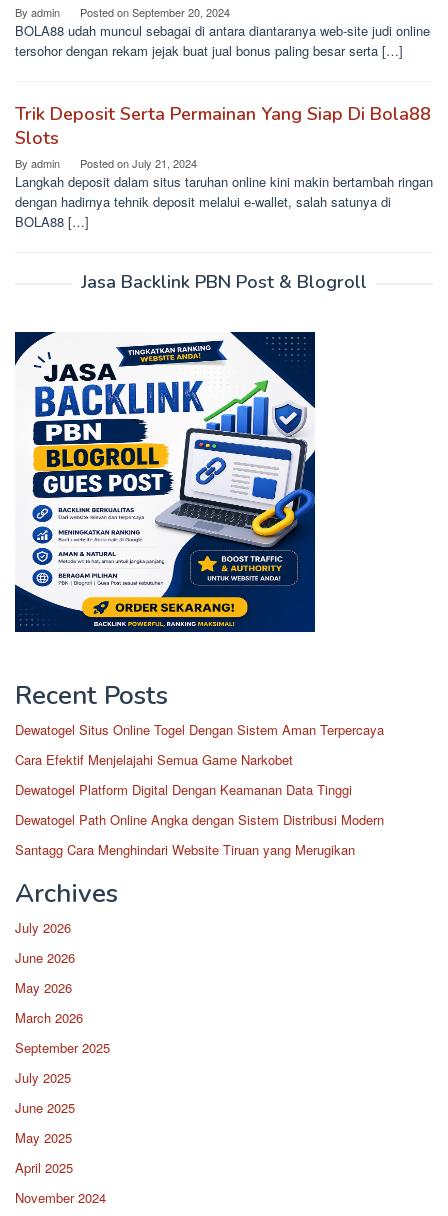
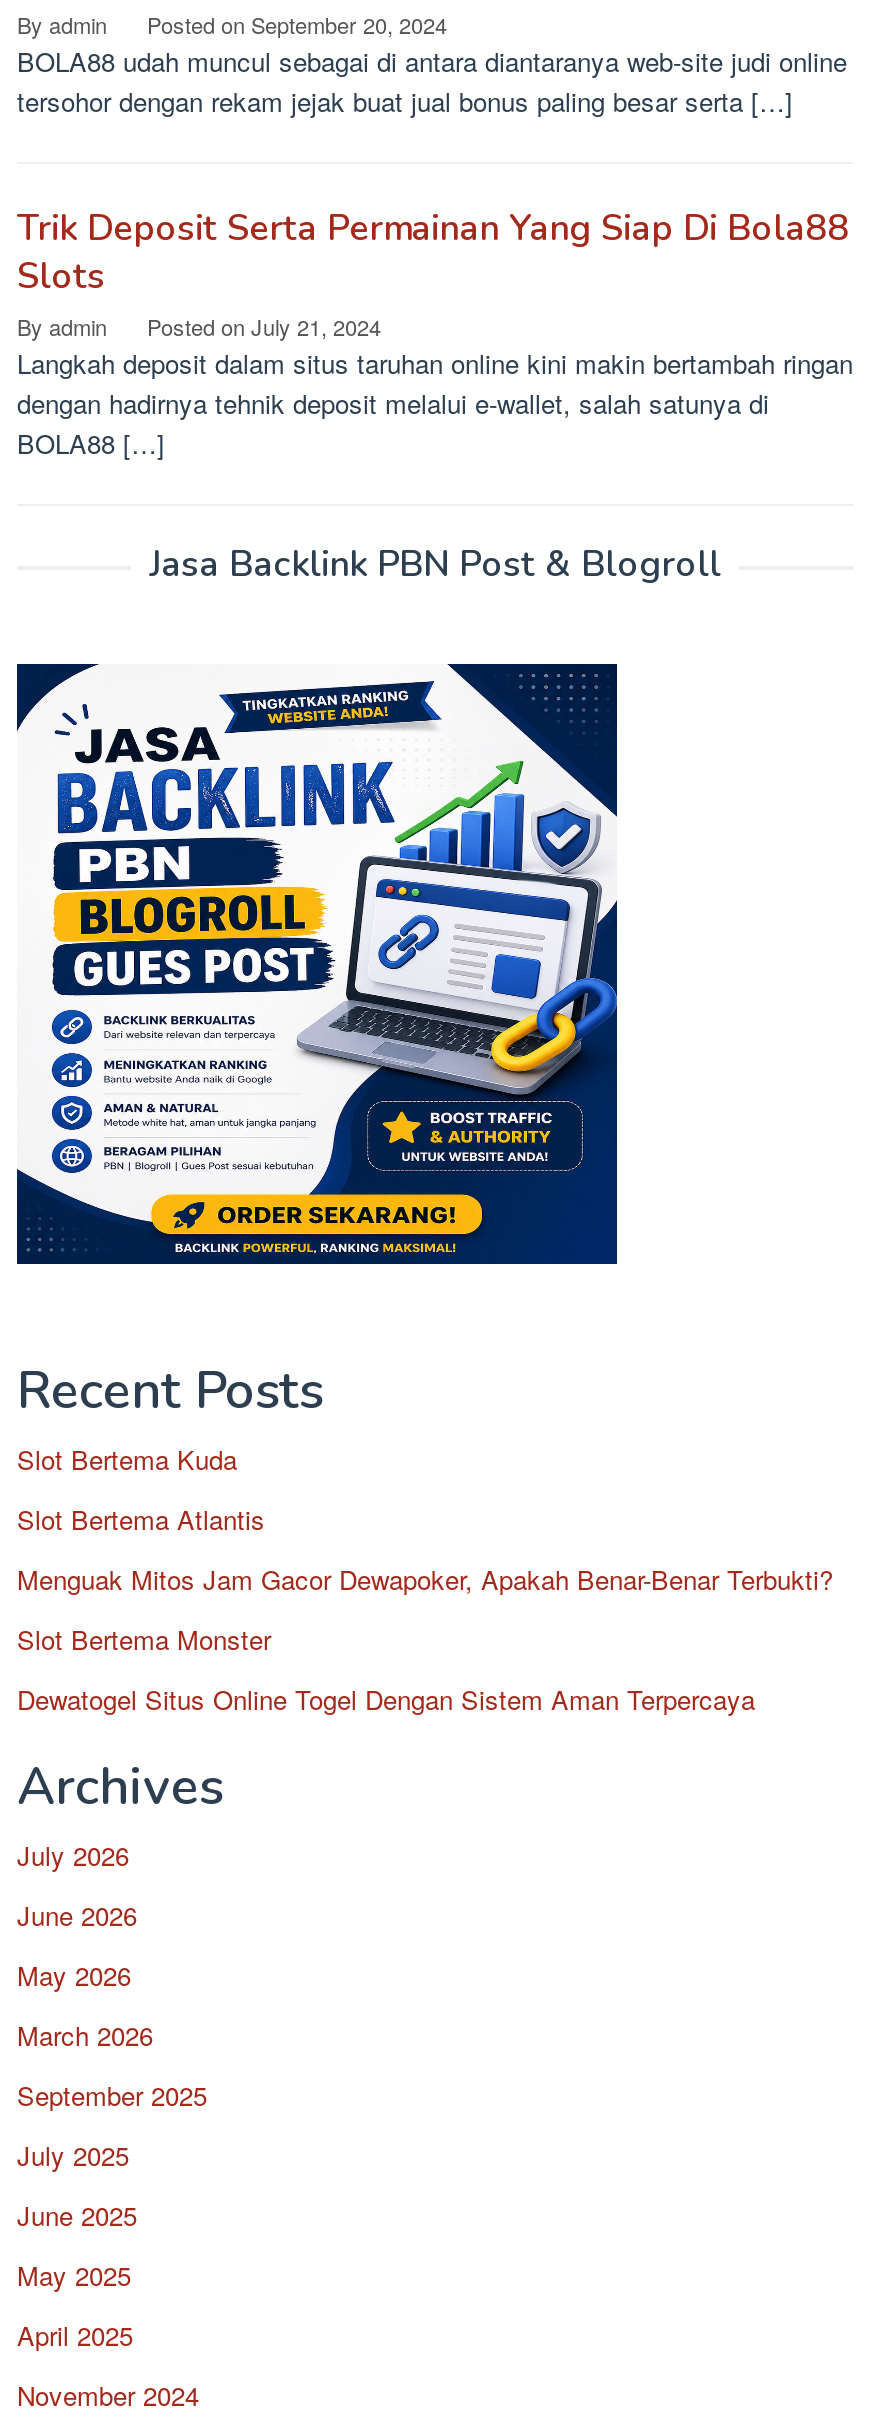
+ Slot Bertema Kuda
+ Slot Bertema Atlantis
+ Menguak Mitos Jam Gacor Dewapoker, Apakah Benar-Benar Terbukti?
+ Slot Bertema Monster

moved down: Dewatogel Situs Online Togel Dengan Sistem Aman Terpercaya

- Cara Efektif Menjelajahi Semua Game Narkobet
- Dewatogel Platform Digital Dengan Keamanan Data Tinggi
- Dewatogel Path Online Angka dengan Sistem Distribusi Modern
- Santagg Cara Menghindari Website Tiruan yang Merugikan
